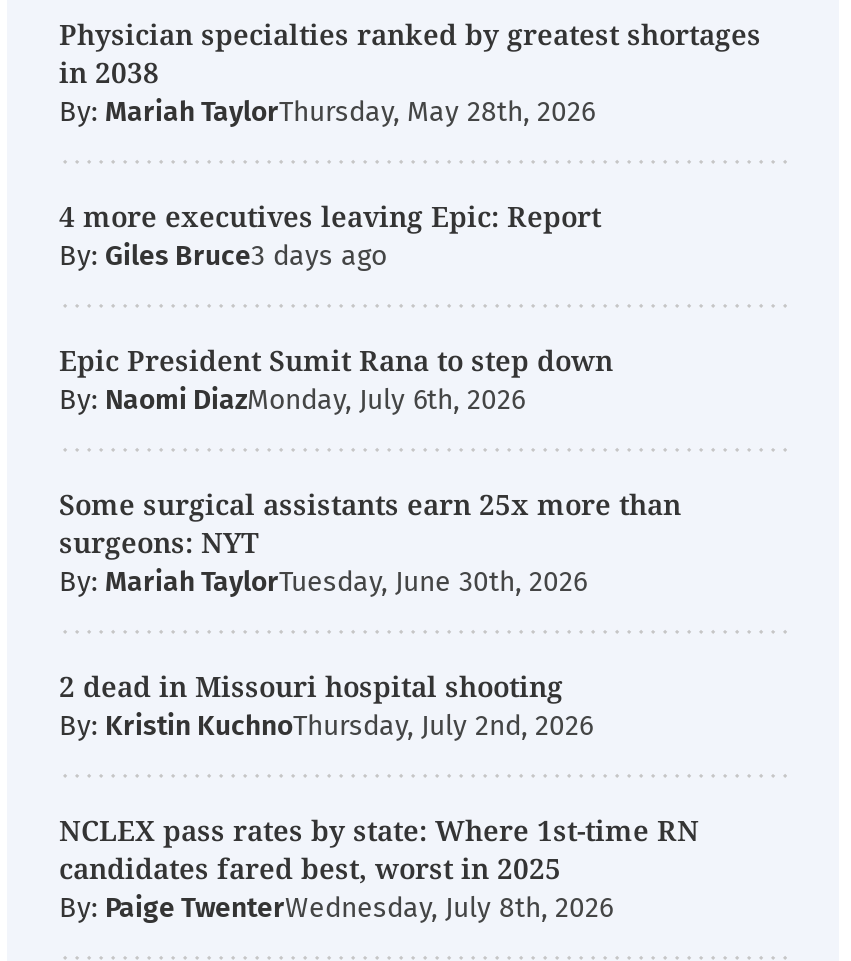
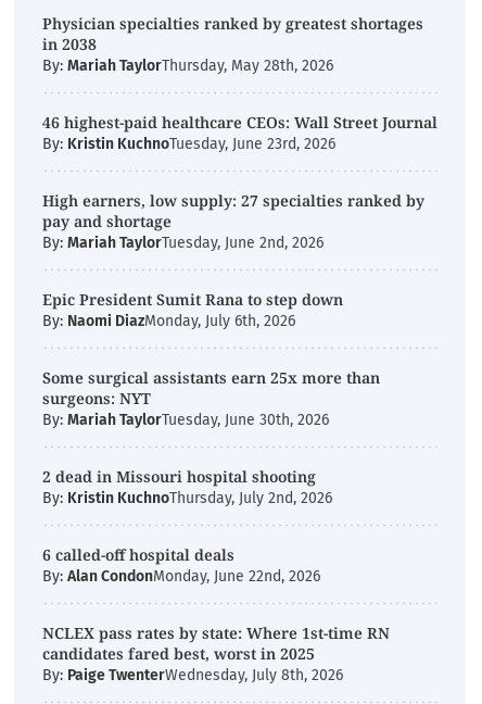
- 4 more executives leaving Epic: Report
- By: Giles Bruce
+ 46 highest-paid healthcare CEOs: Wall Street Journal
+ By: Kristin KuchnoTuesday, June 23rd, 2026
+ High earners, low supply: 27 specialties ranked by
+ pay and shortage
+ By: Mariah TaylorTuesday, June 2nd, 2026

+ 6 called-off hospital deals
+ By: Alan CondonMonday, June 22nd, 2026
